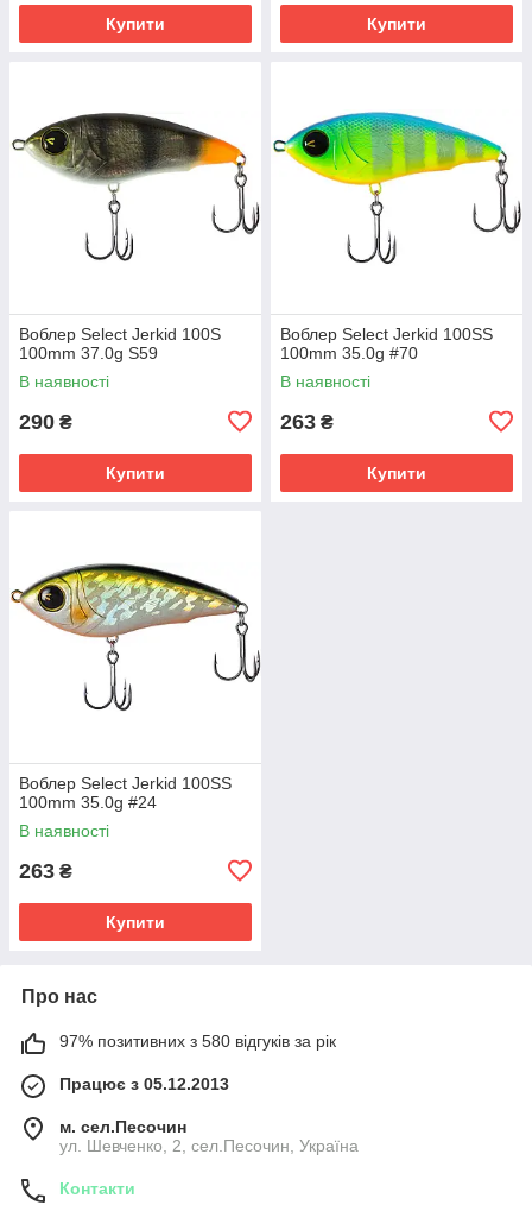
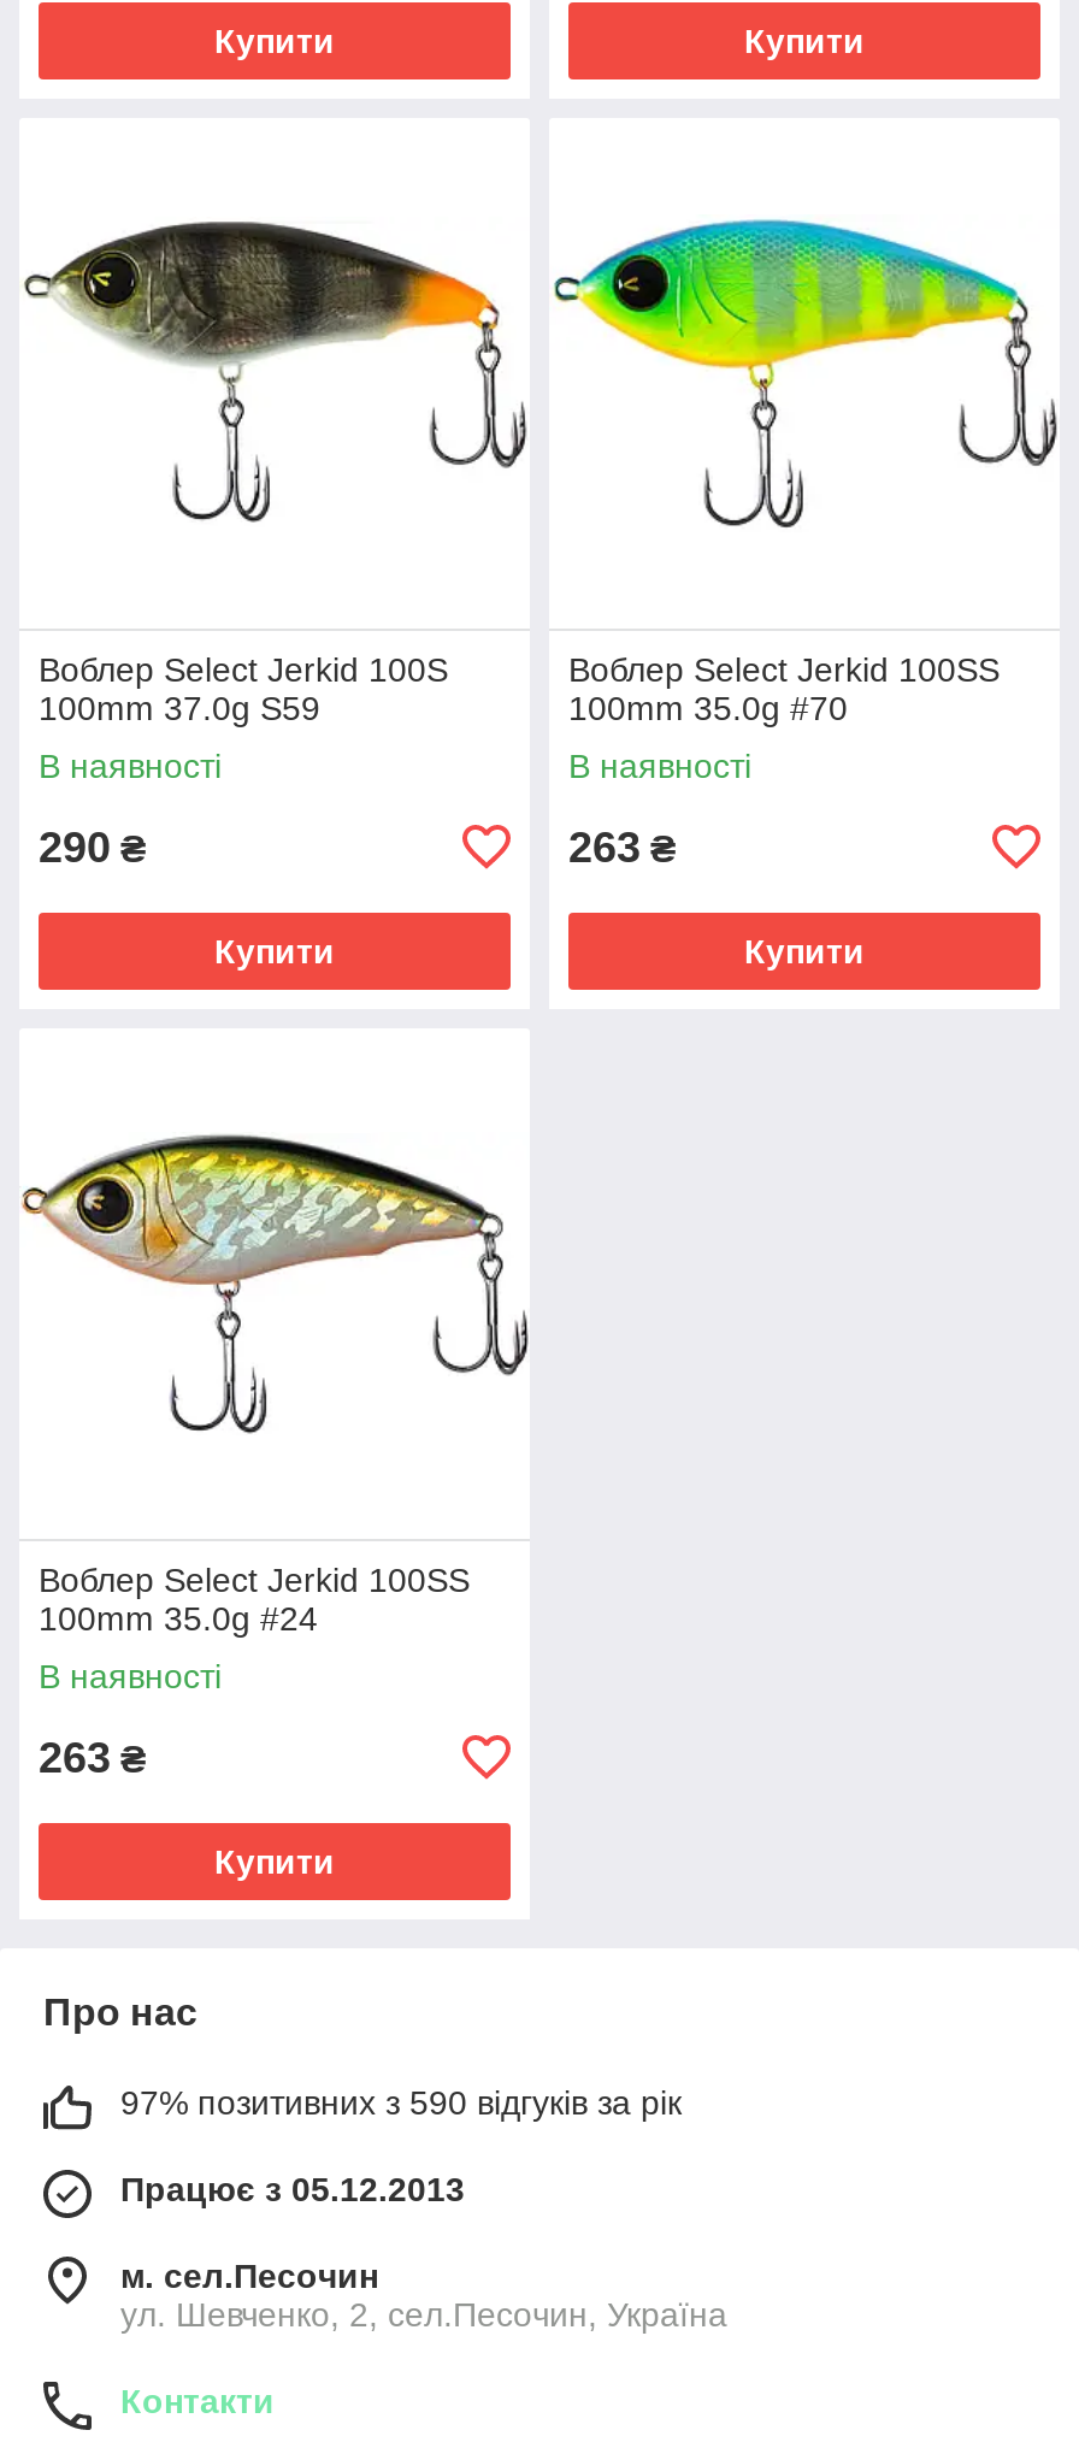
- 97% позитивних з 580 відгуків за рік
+ 97% позитивних з 590 відгуків за рік
